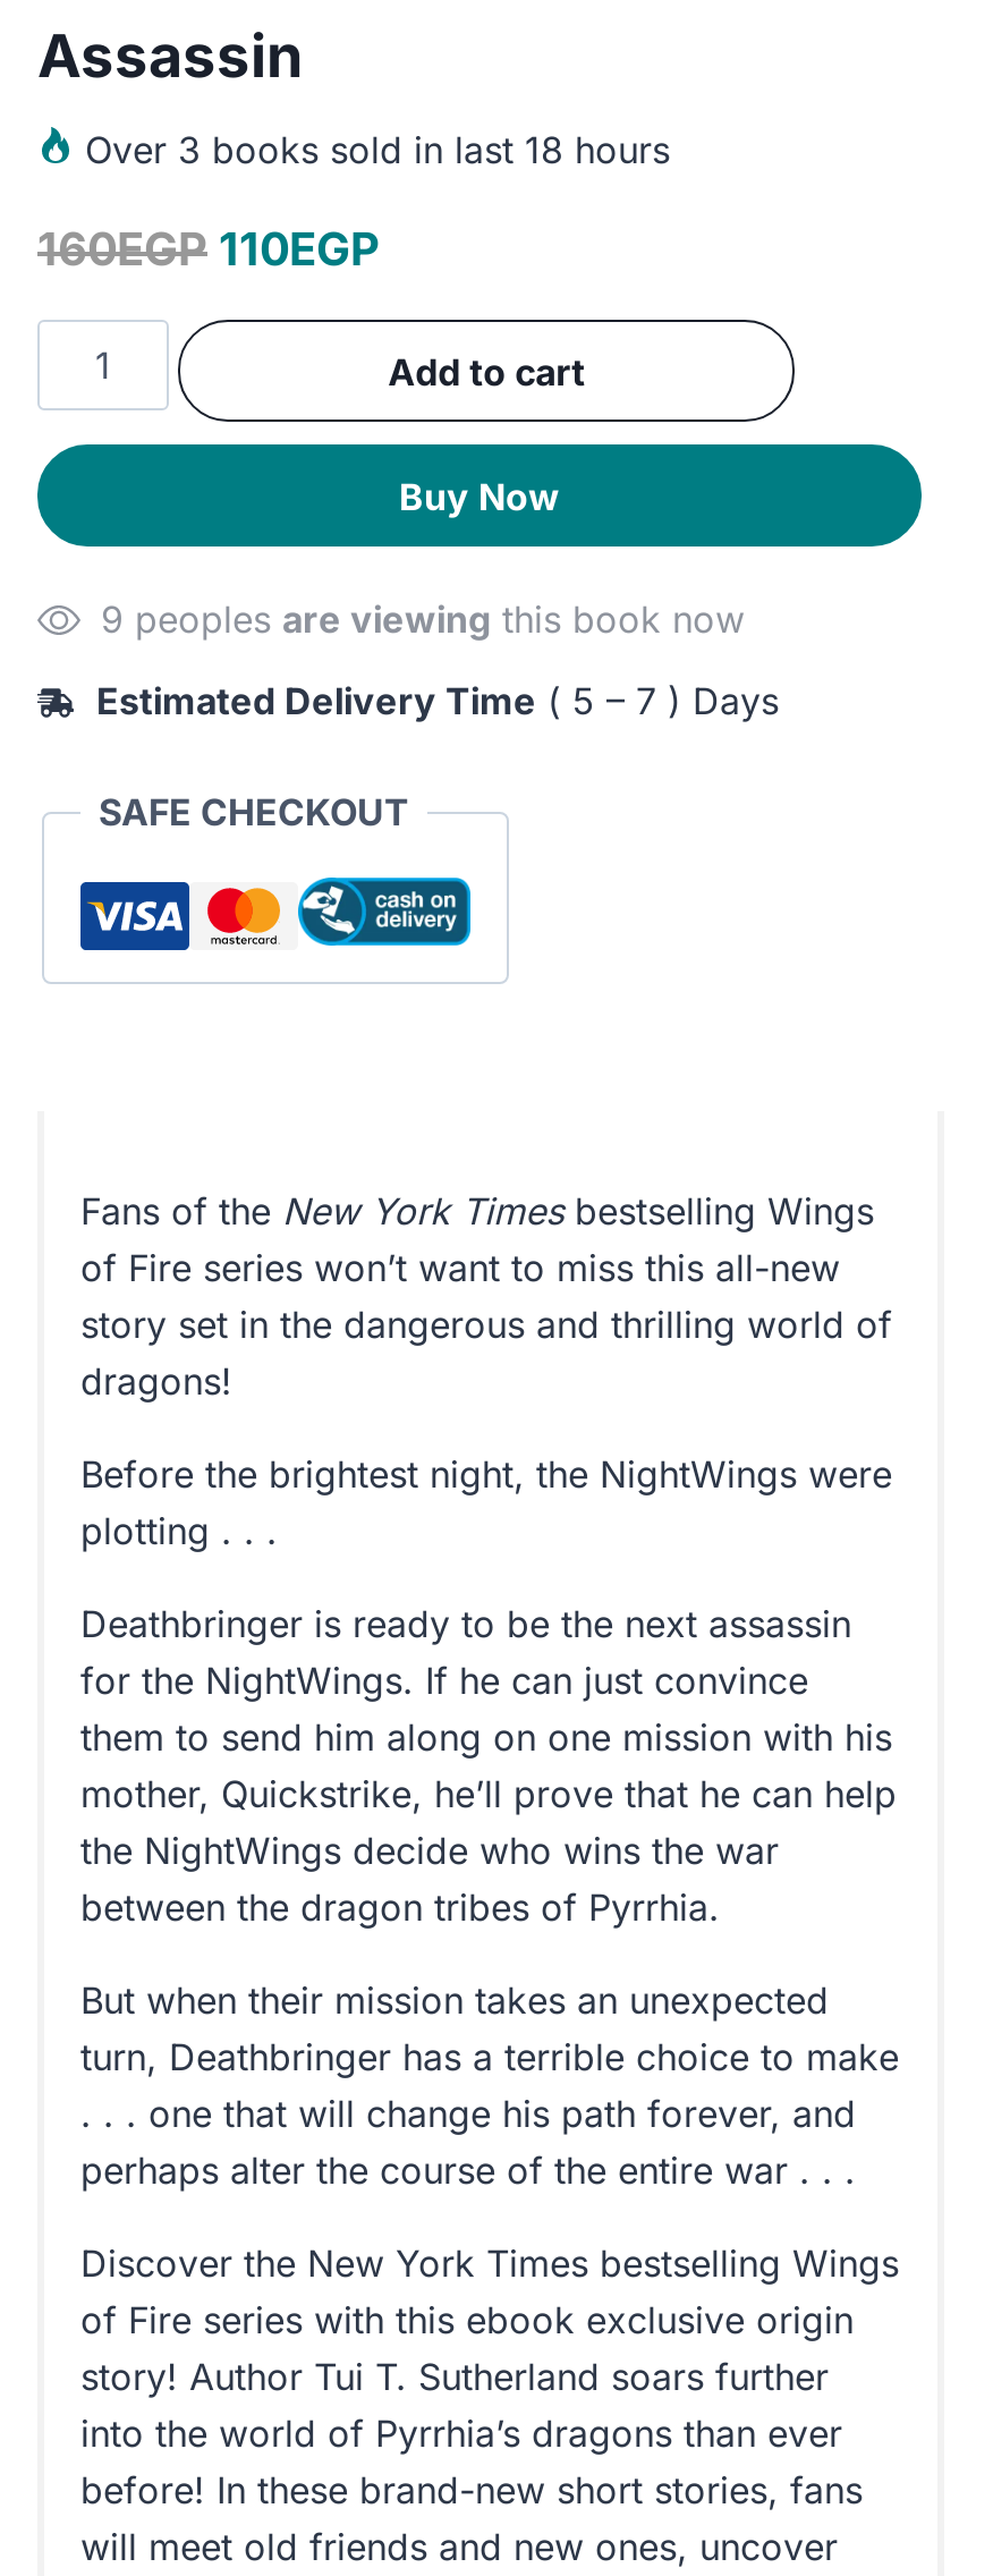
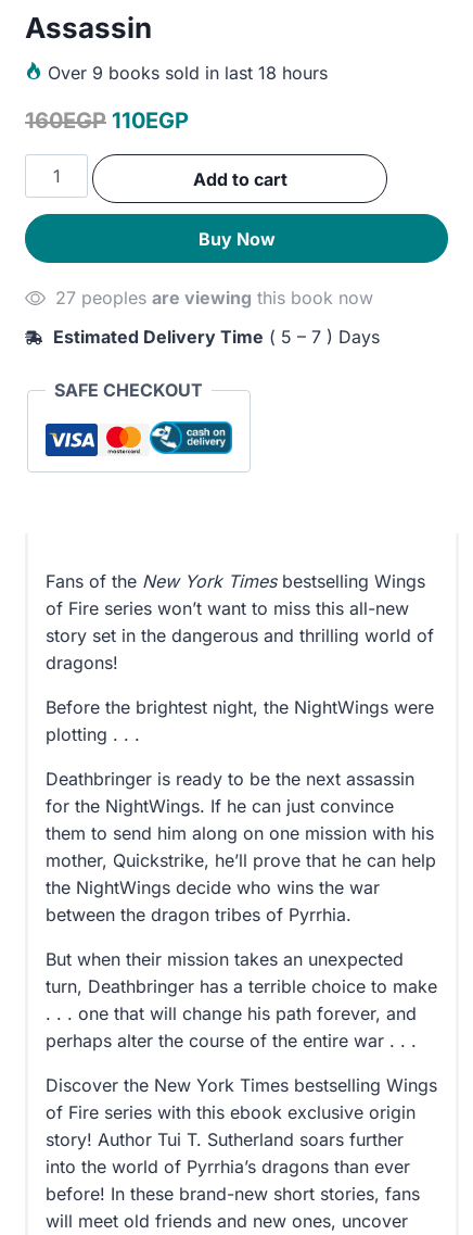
- Over 3 books sold in last 18 hours
+ Over 9 books sold in last 18 hours

- 9 peoples are viewing this book now
+ 27 peoples are viewing this book now
